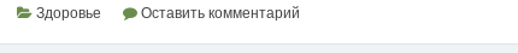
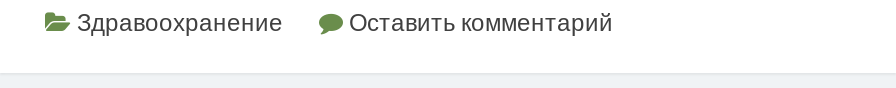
- Здоровье
+ Здравоохранение
